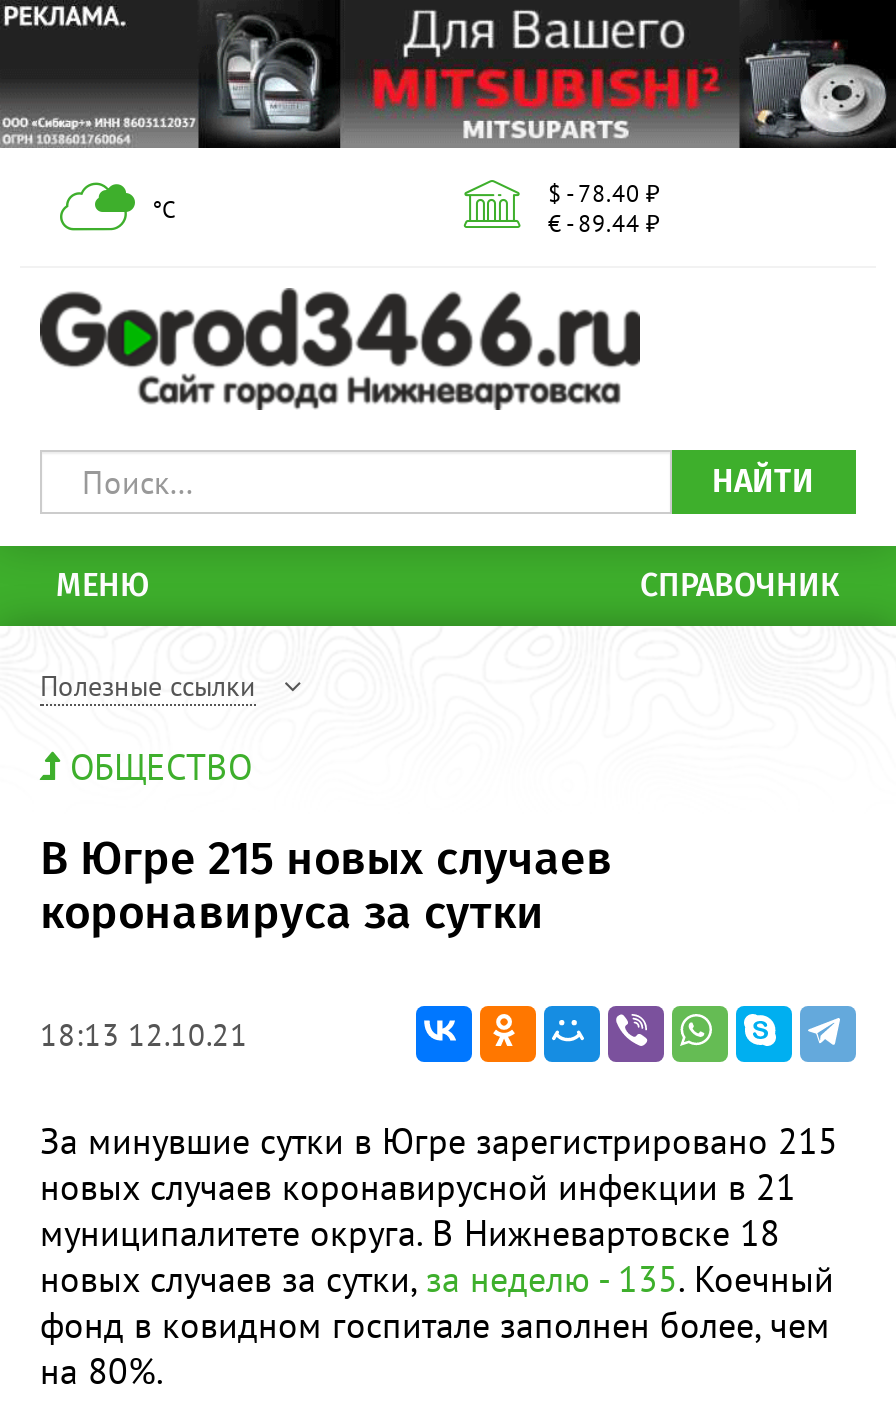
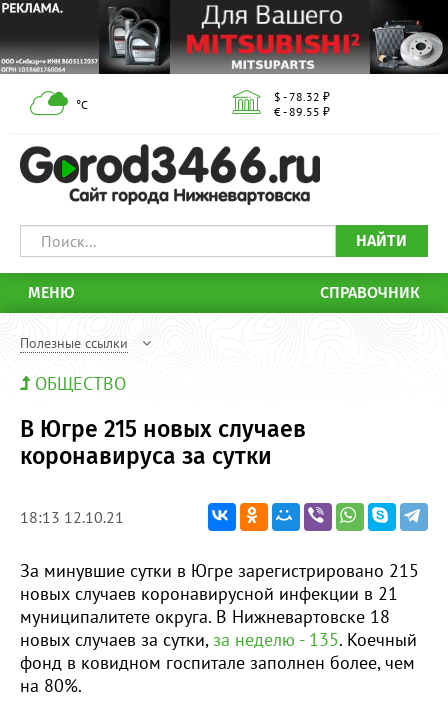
- $ - 78.40 ₽
+ $ - 78.32 ₽

- € - 89.44 ₽
+ € - 89.55 ₽
